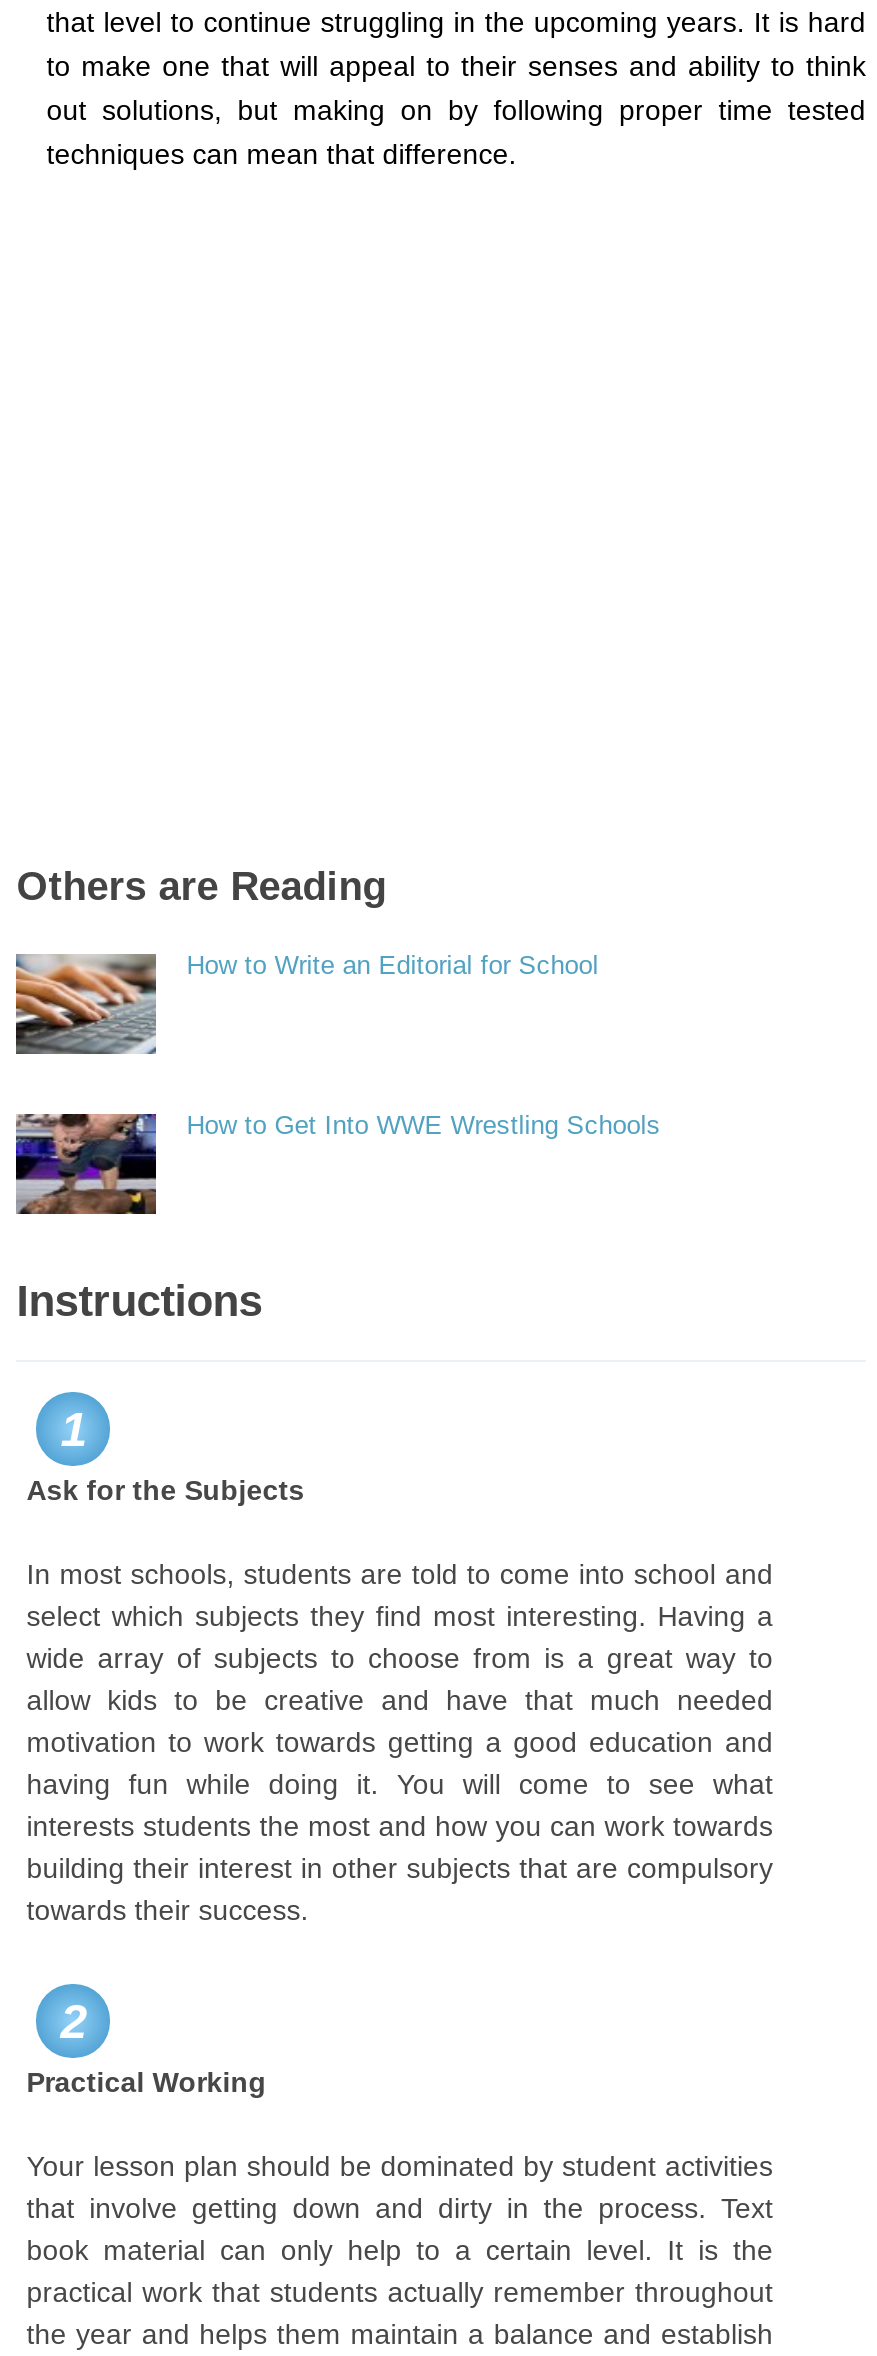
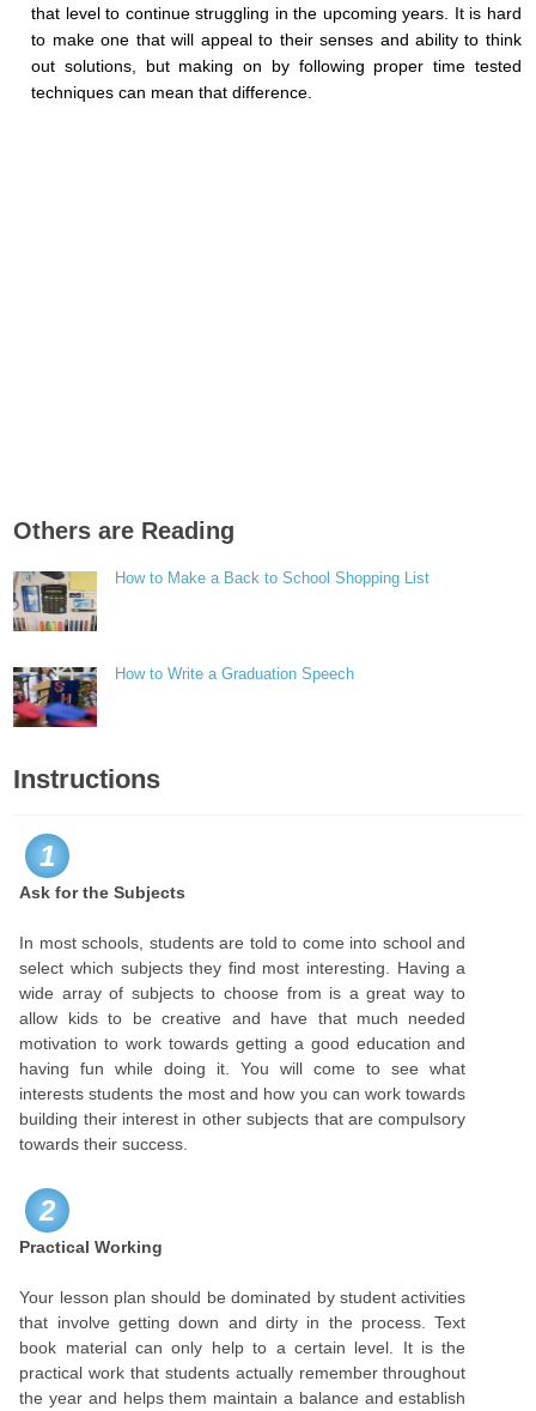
- [image]
- How to Write an Editorial for School
+ [image]
+ How to Make a Back to School Shopping List

- [image]
- How to Get Into WWE Wrestling Schools
+ [image]
+ How to Write a Graduation Speech
